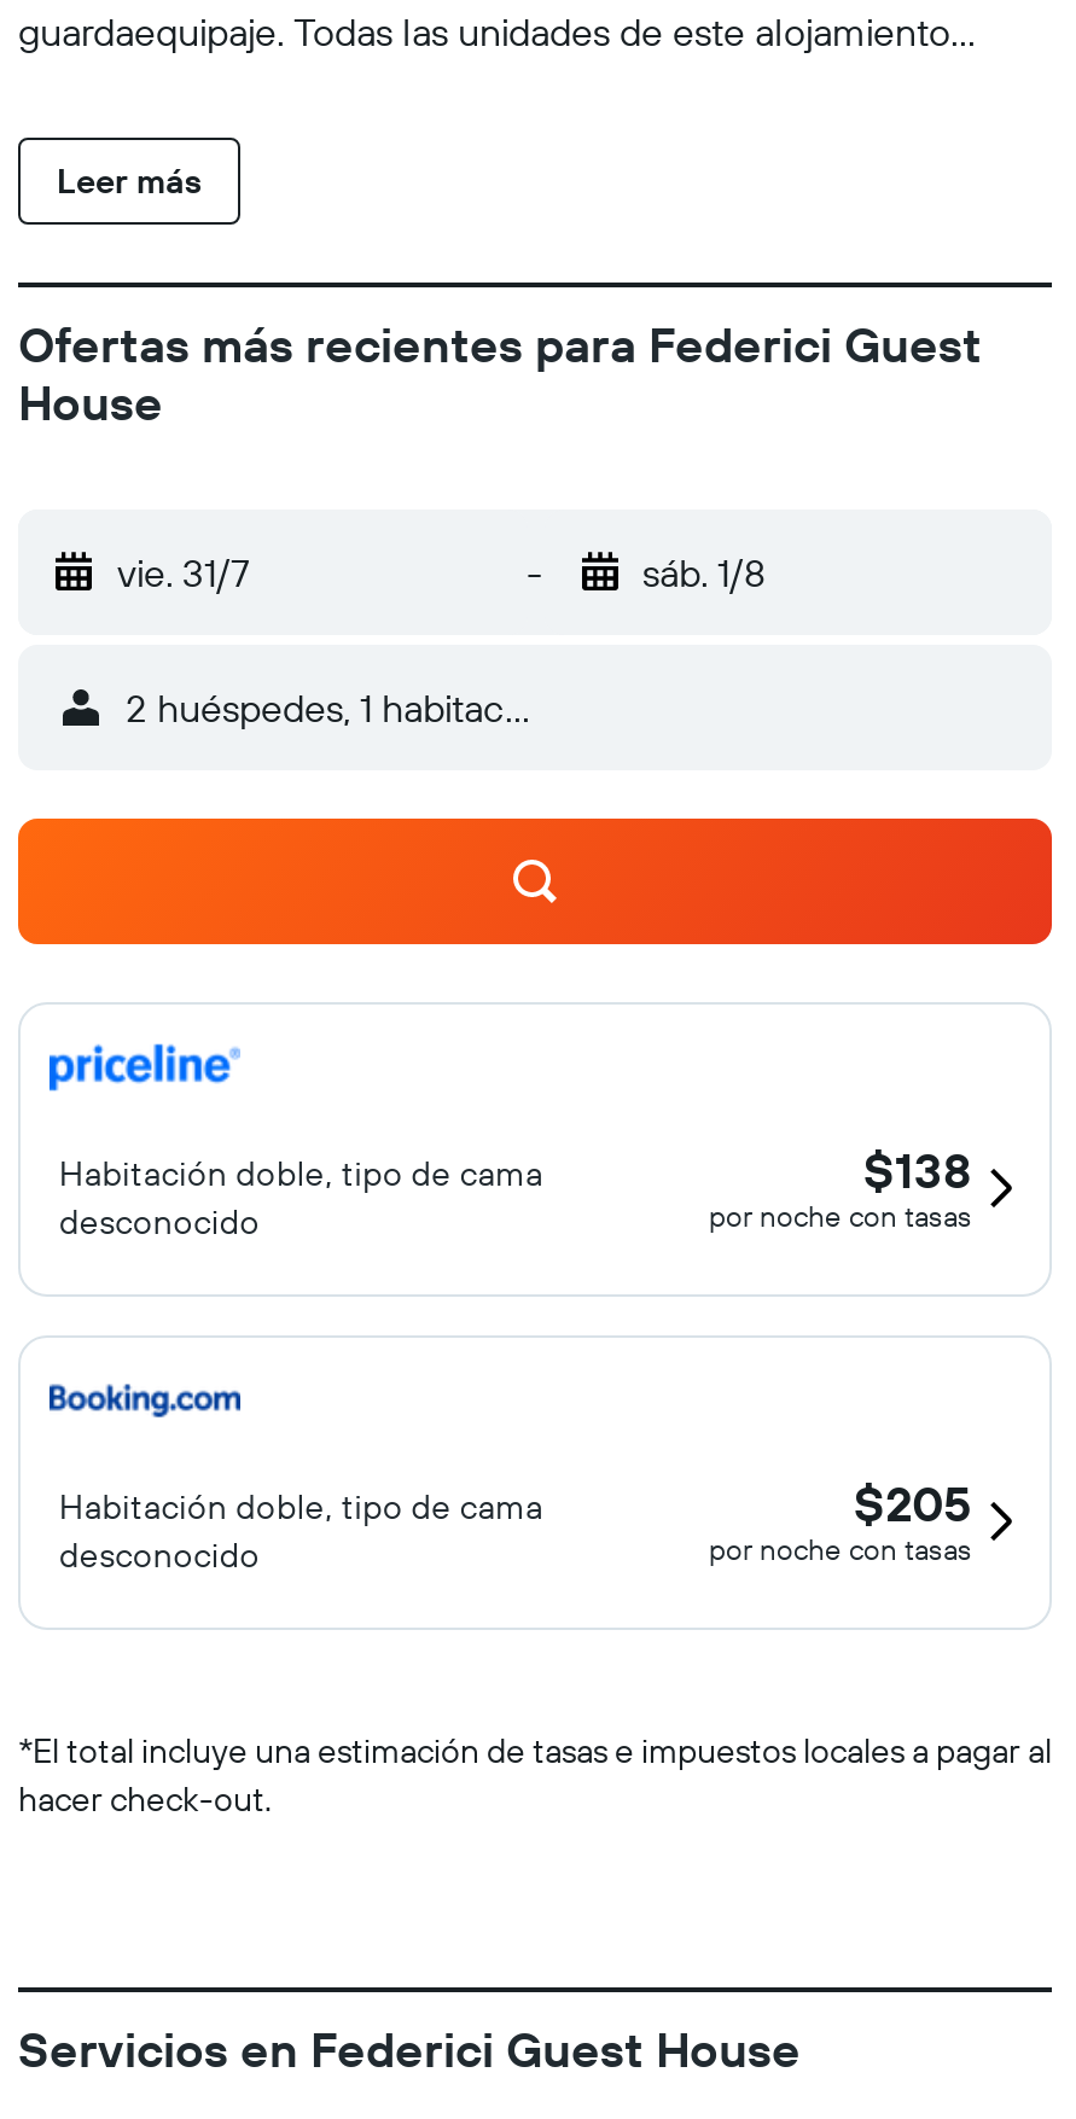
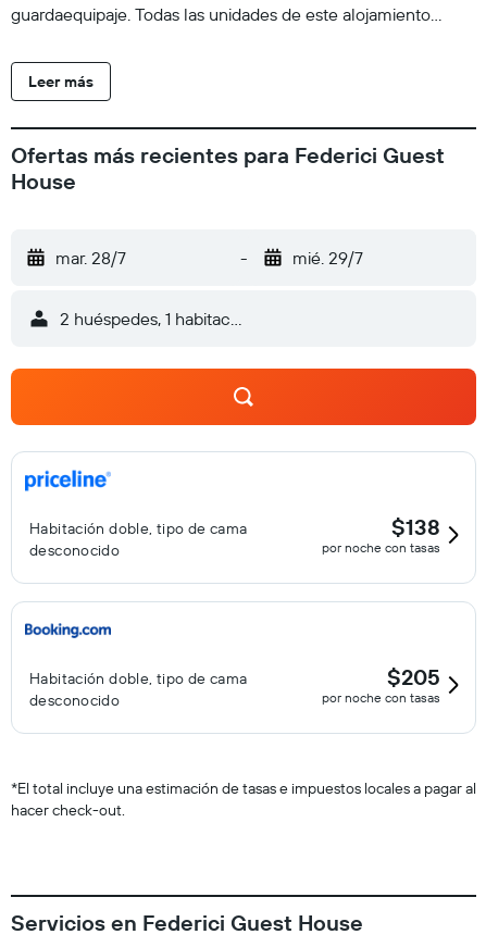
- vie. 31/7
+ mar. 28/7

- sáb. 1/8
+ mié. 29/7
